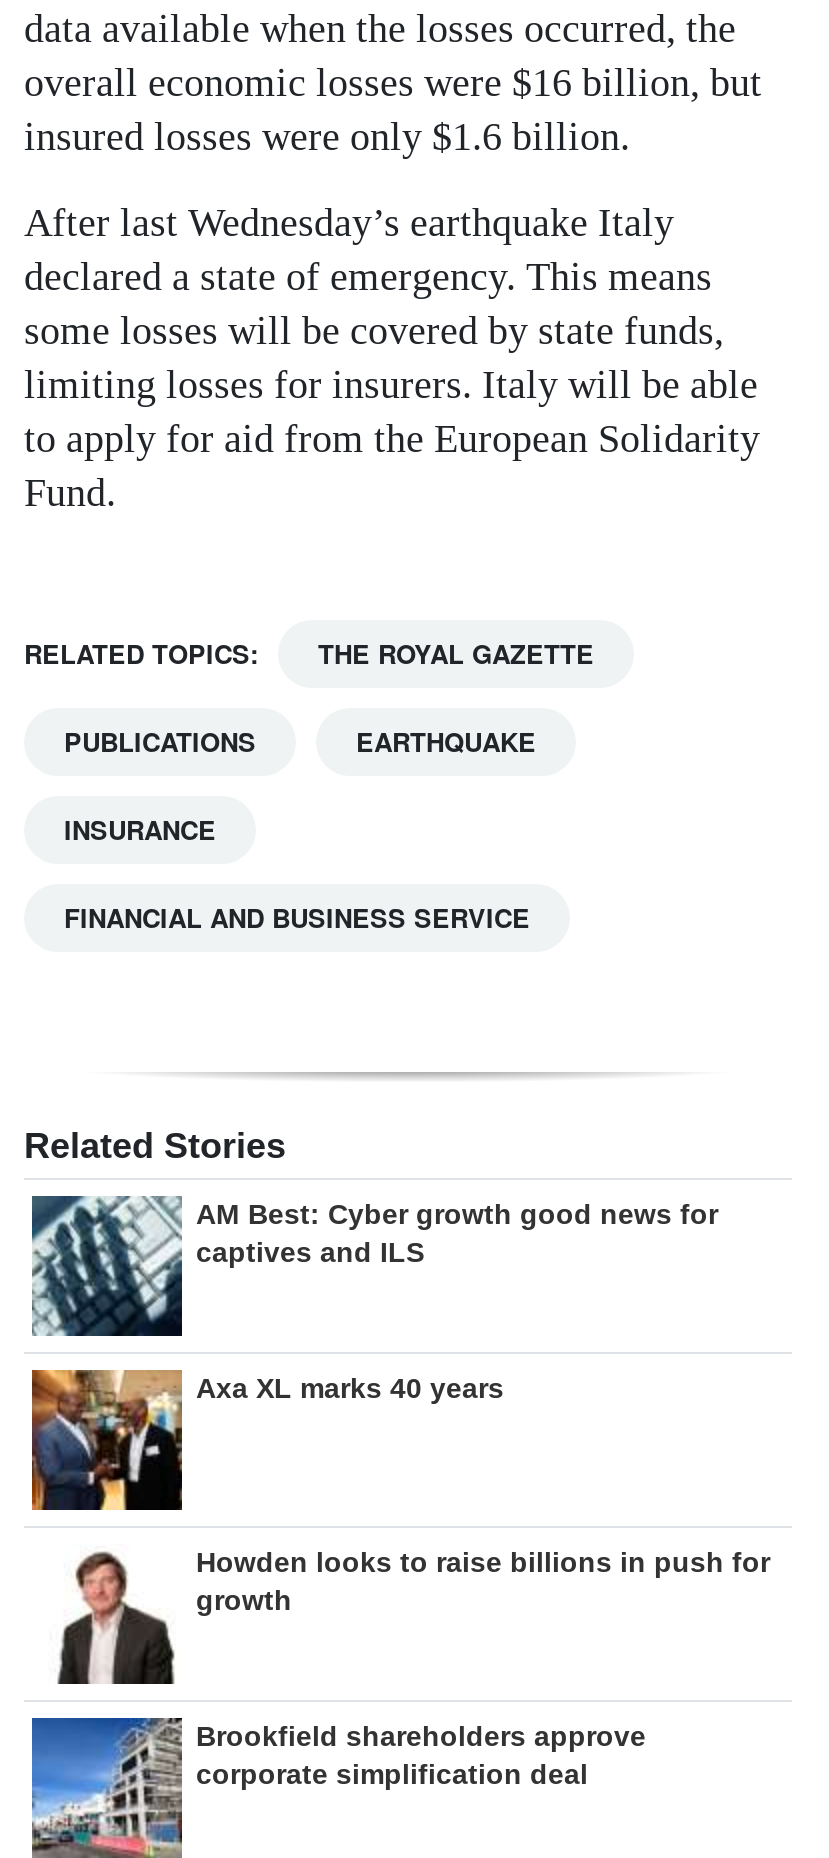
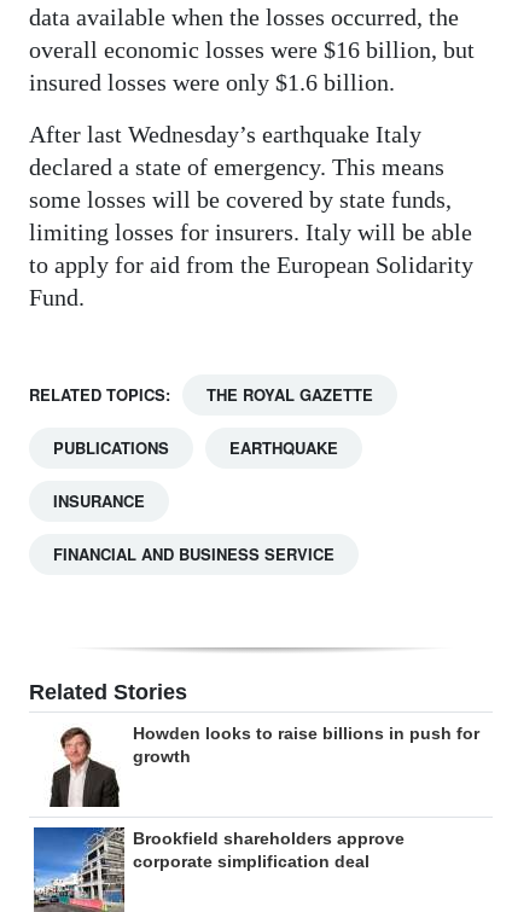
- [image]
- AM Best: Cyber growth good news for
- captives and ILS

- [image]
- Axa XL marks 40 years
